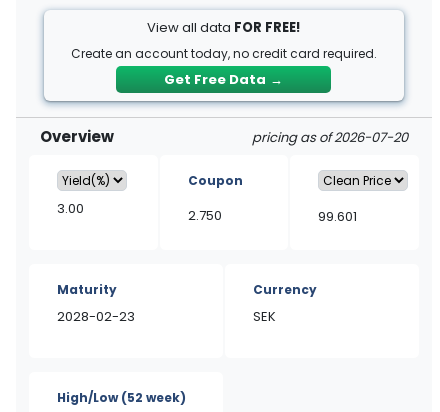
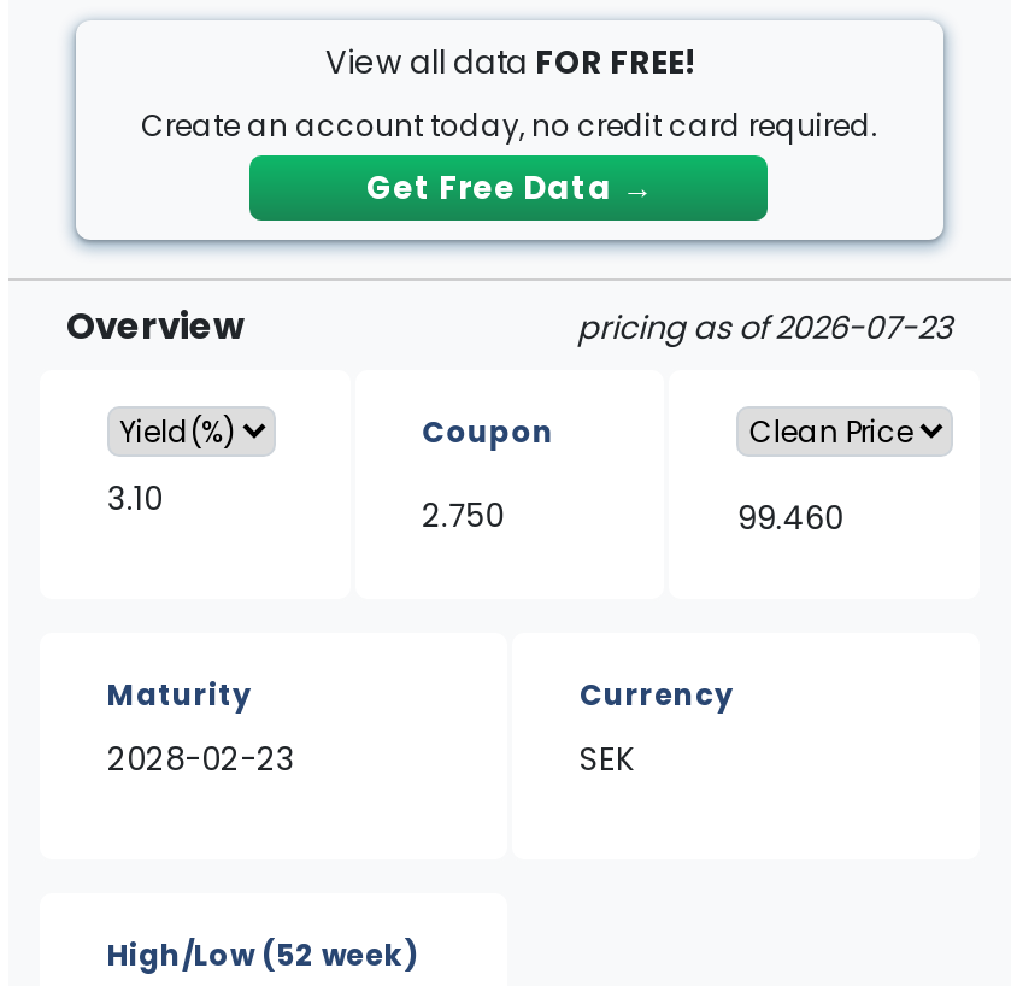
- pricing as of 2026-07-20
+ pricing as of 2026-07-23

- 3.00
+ 3.10

- 99.601
+ 99.460
